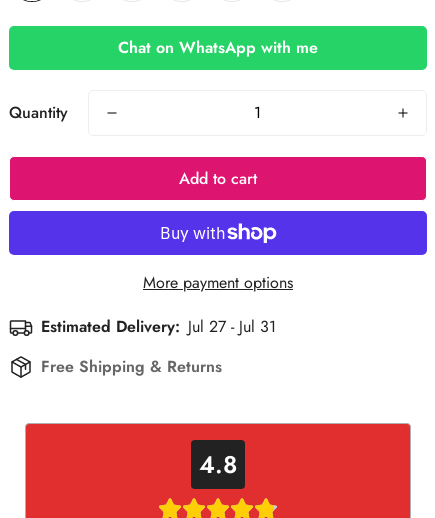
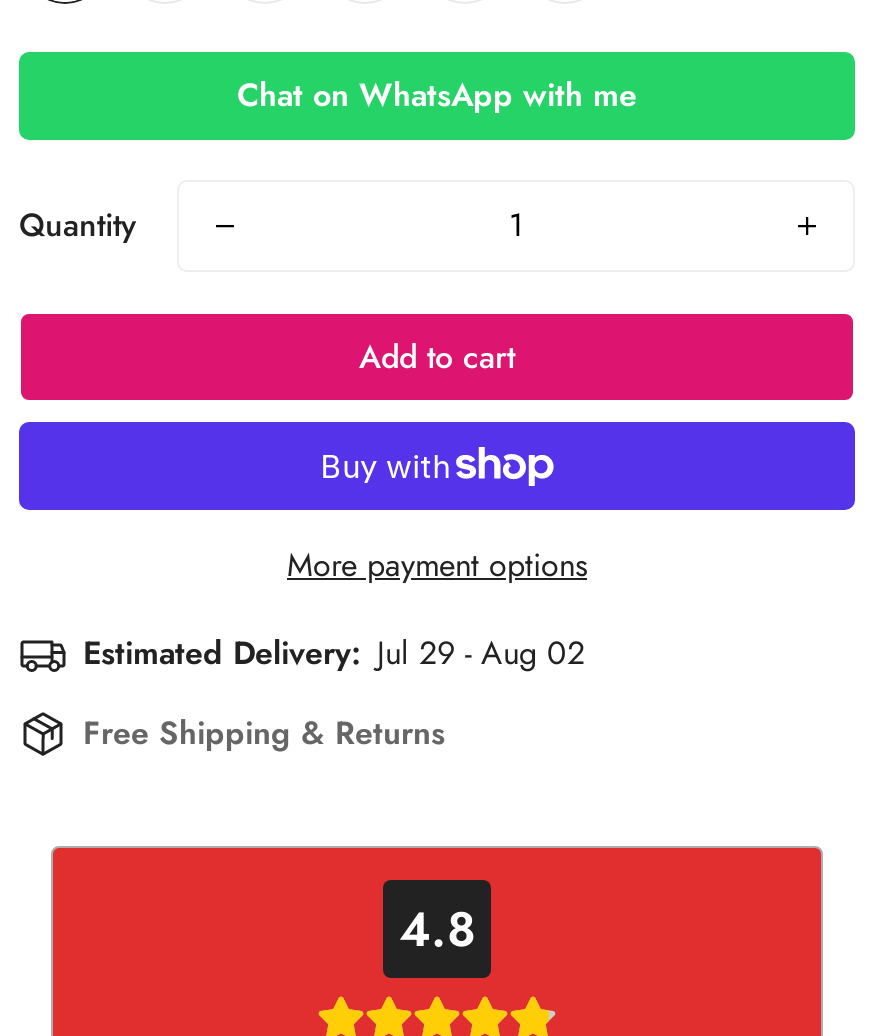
- Estimated Delivery: Jul 27 - Jul 31
+ Estimated Delivery: Jul 29 - Aug 02
